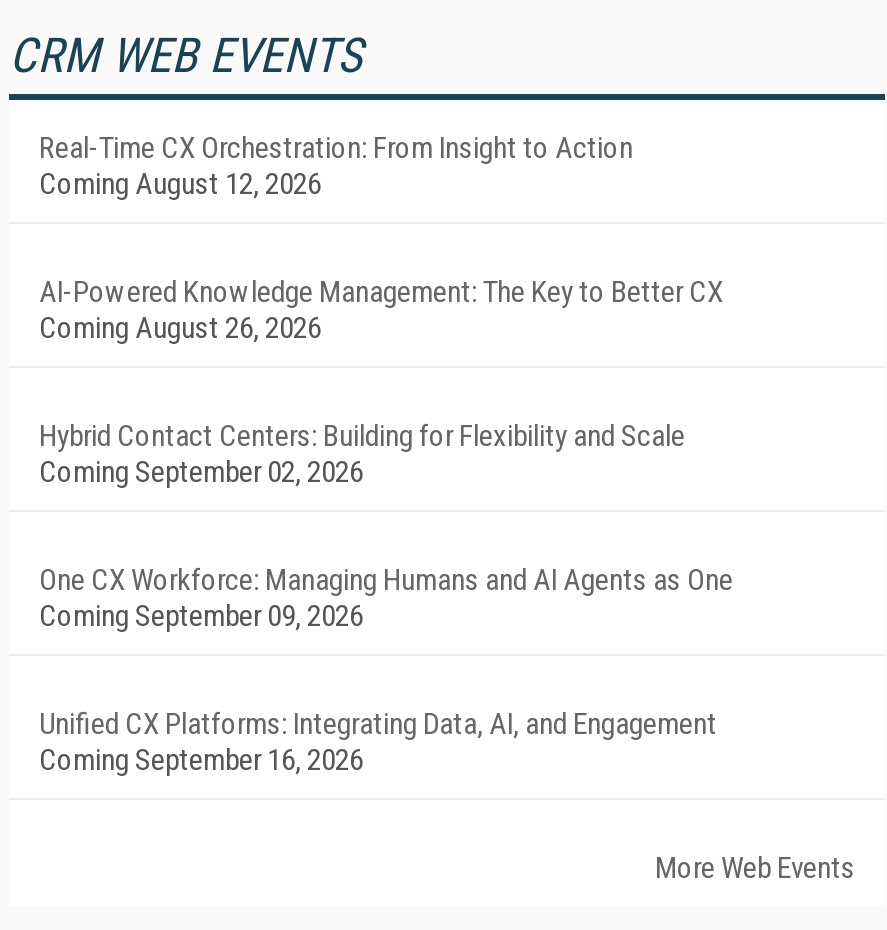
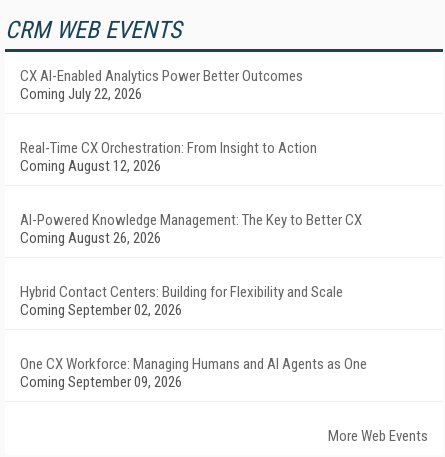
+ CX AI-Enabled Analytics Power Better Outcomes
+ Coming July 22, 2026

moved down: Real-Time CX Orchestration: From Insight to Action | Coming August 12, 2026 | AI-Powered Knowledge Management: The Key to Better CX | Coming August 26, 2026 | Hybrid Contact Centers: Building for Flexibility and Scale | Coming September 02, 2026 | One CX Workforce: Managing Humans and AI Agents as One | Coming September 09, 2026

- Unified CX Platforms: Integrating Data, AI, and Engagement
- Coming September 16, 2026
